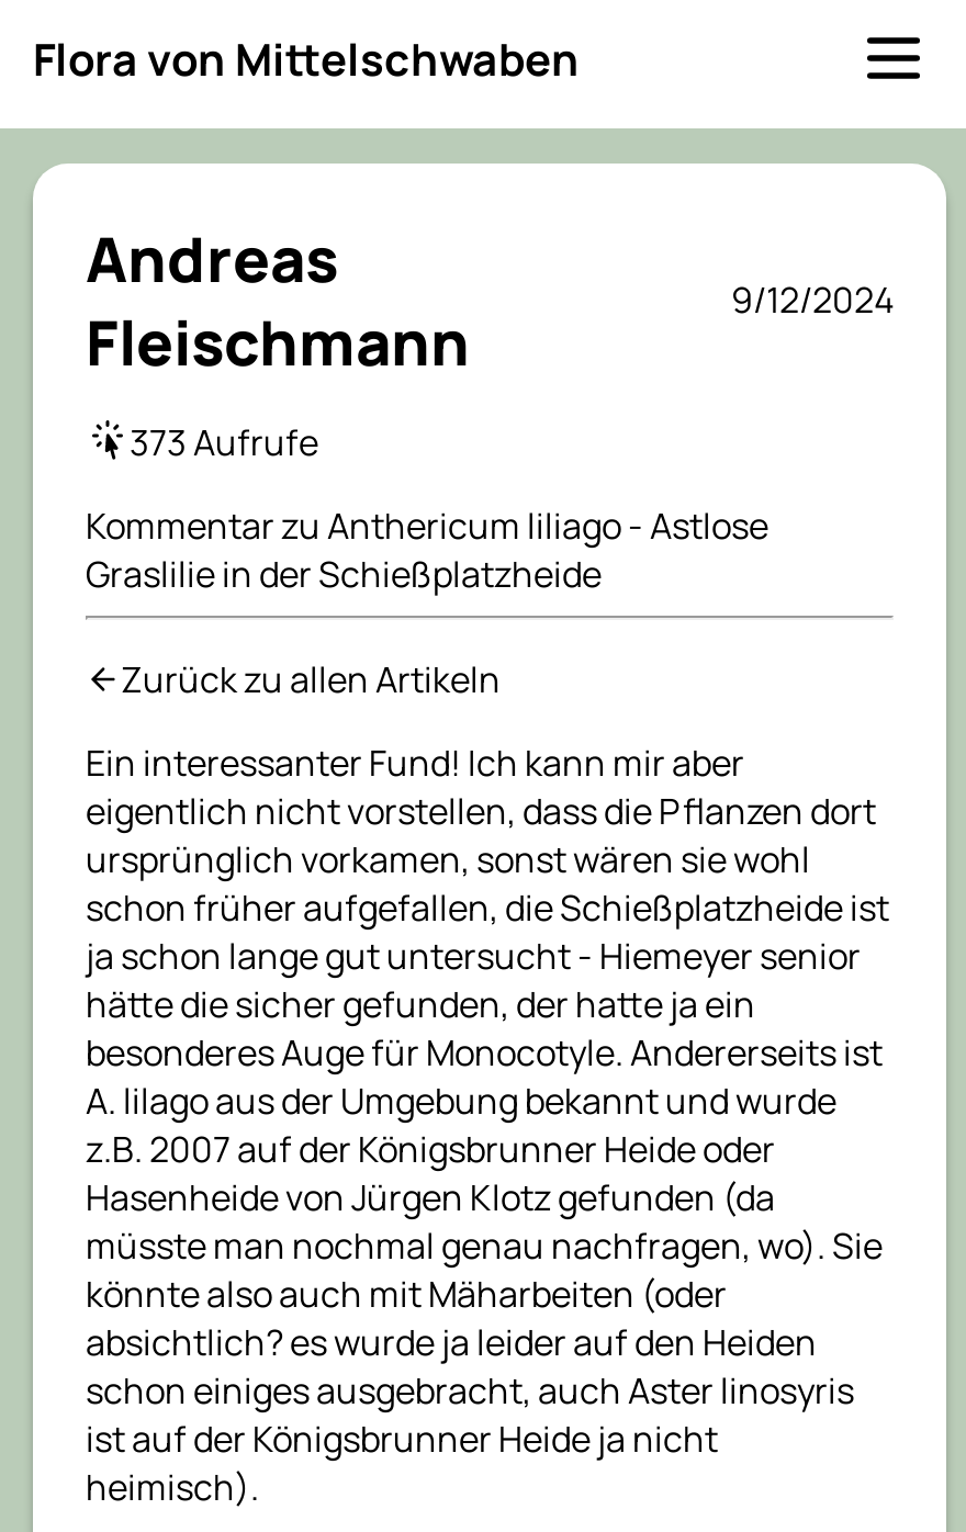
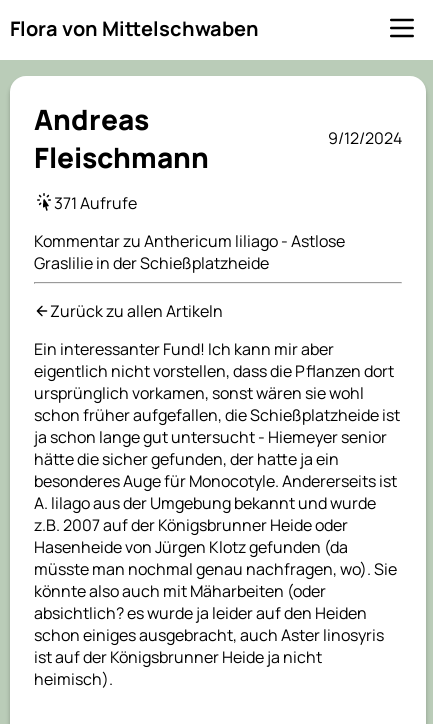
- 373 Aufrufe
+ 371 Aufrufe
